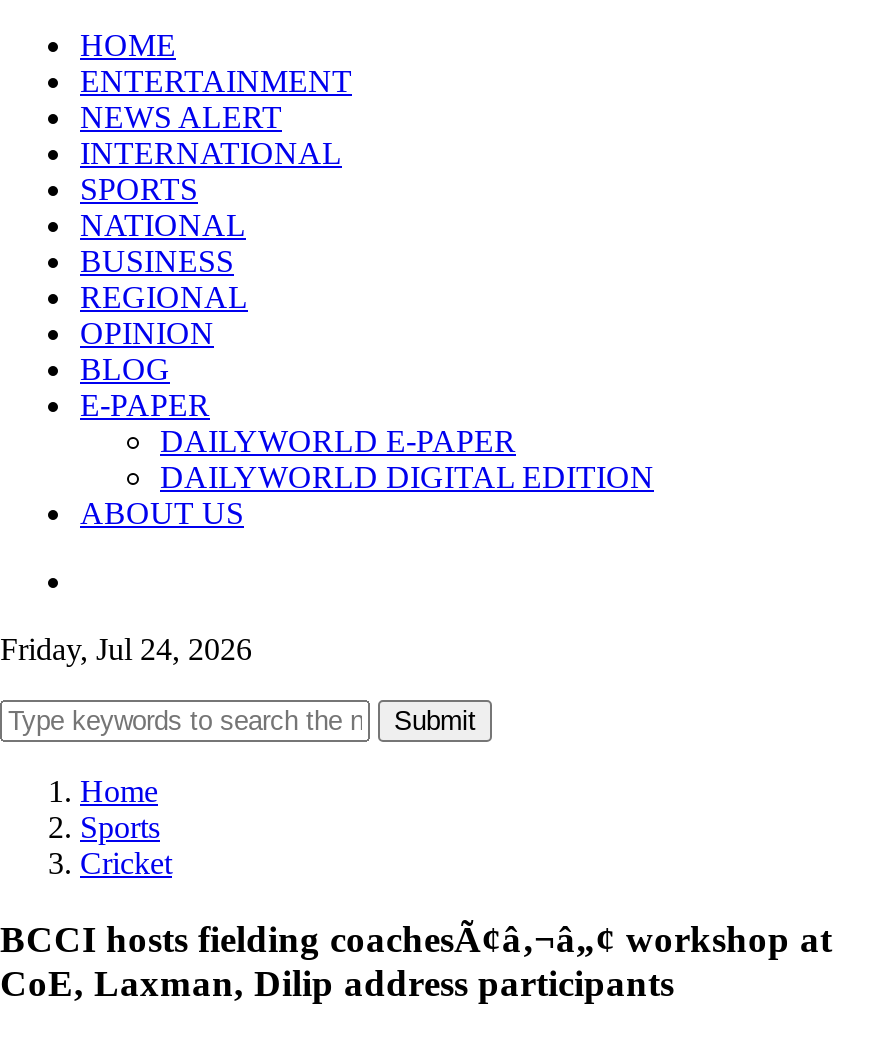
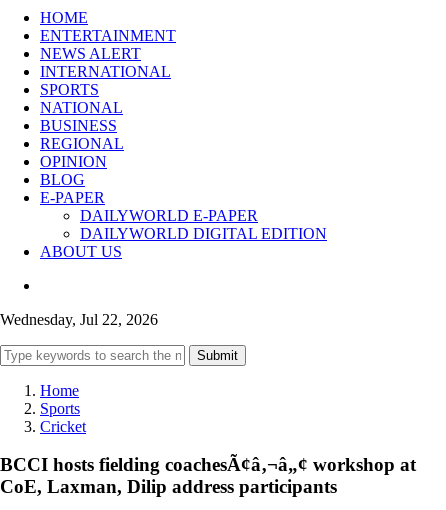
- Friday, Jul 24, 2026
+ Wednesday, Jul 22, 2026
